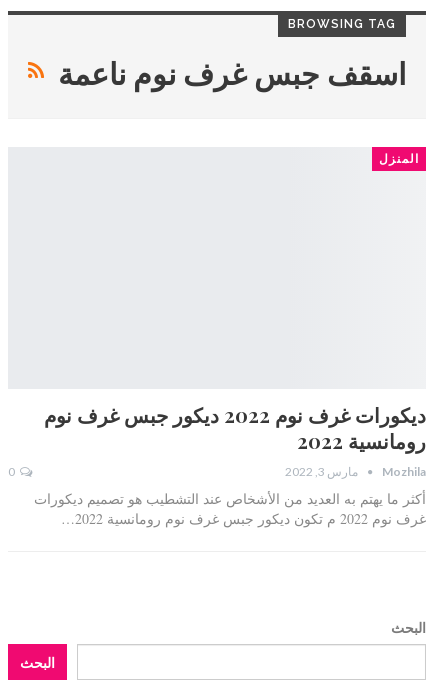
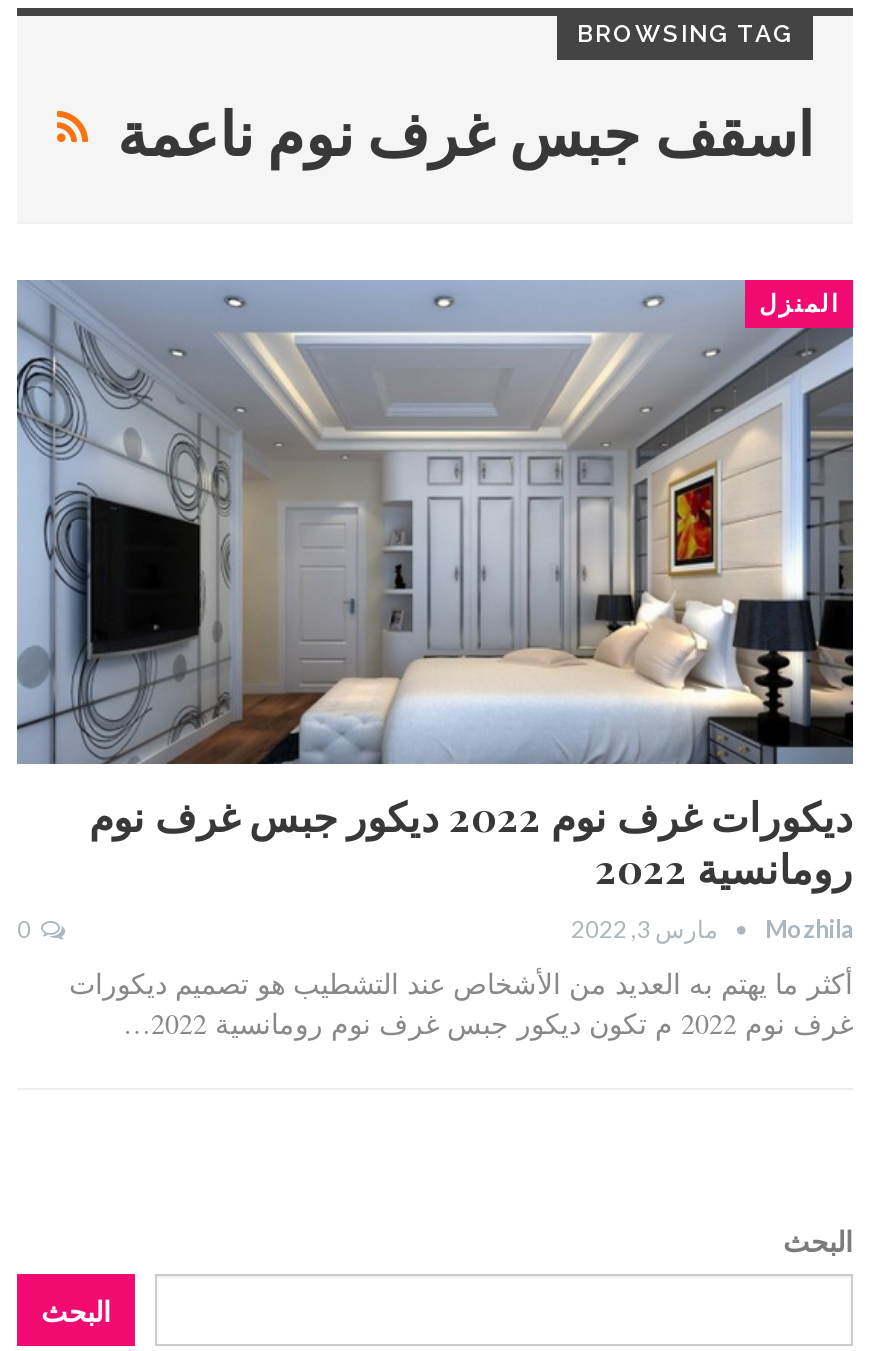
+ [image]
